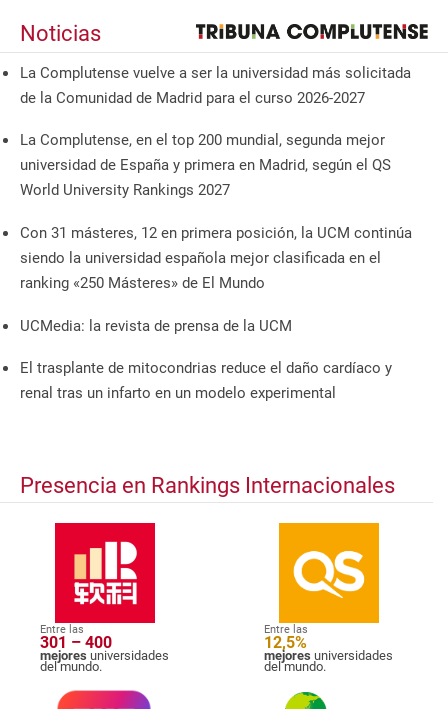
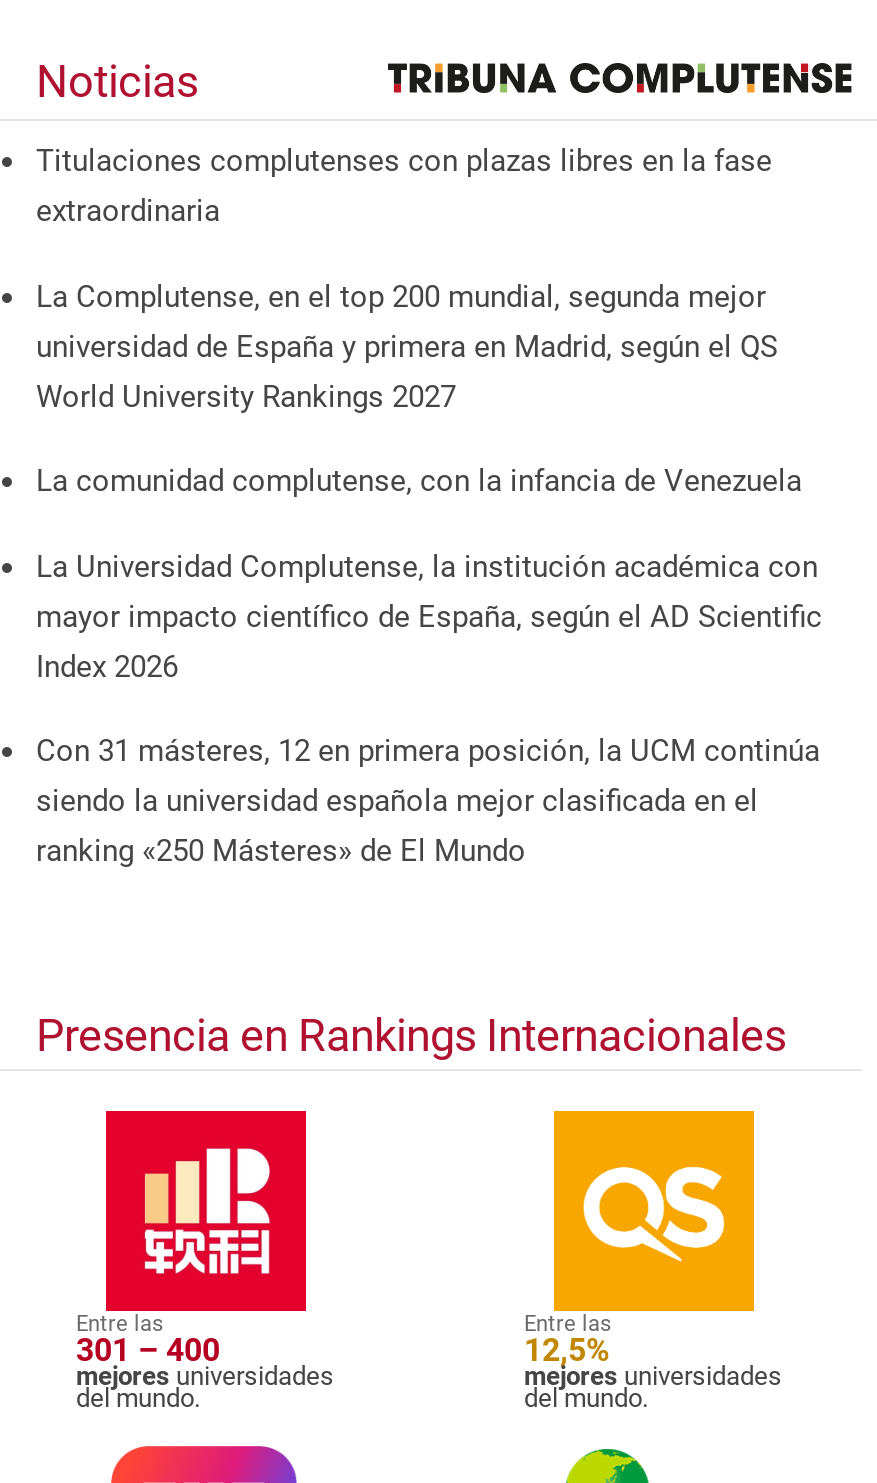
- La Complutense vuelve a ser la universidad más solicitada
- de la Comunidad de Madrid para el curso 2026-2027
+ Titulaciones complutenses con plazas libres en la fase
+ extraordinaria

+ La comunidad complutense, con la infancia de Venezuela
+ La Universidad Complutense, la institución académica con
+ mayor impacto científico de España, según el AD Scientific
+ Index 2026

moved down: Con 31 másteres, 12 en primera posición, la UCM continúa | siendo la universidad española mejor clasificada en el | ranking «250 Másteres» de El Mundo

- UCMedia: la revista de prensa de la UCM
- El trasplante de mitocondrias reduce el daño cardíaco y
- renal tras un infarto en un modelo experimental
